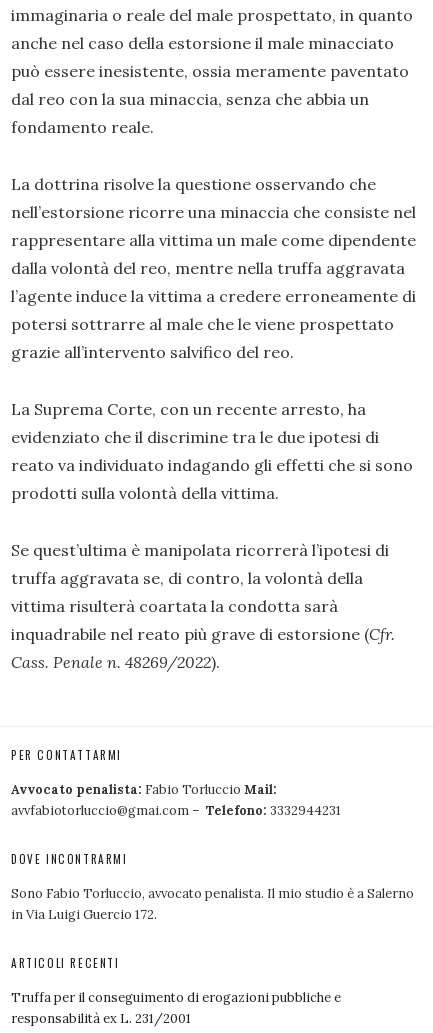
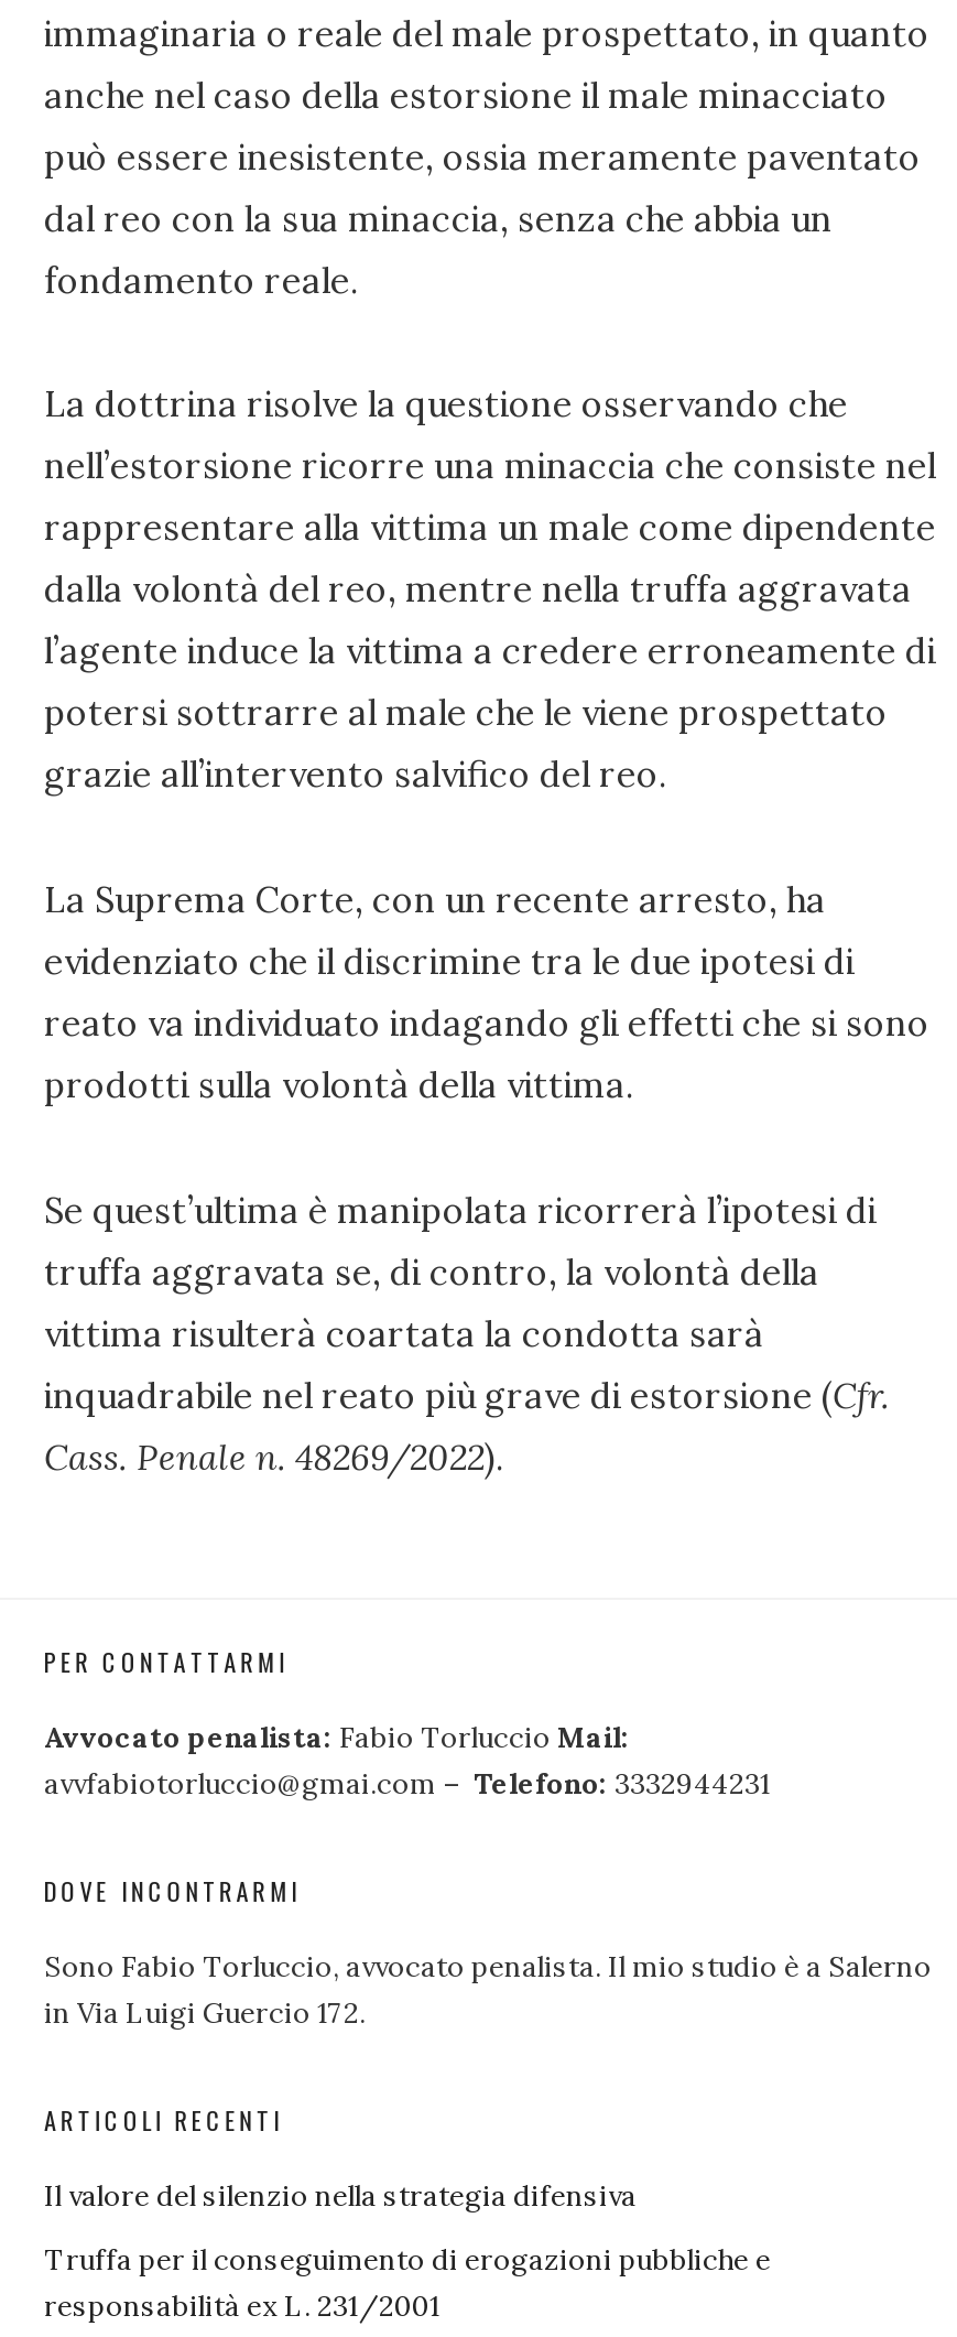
+ Il valore del silenzio nella strategia difensiva
